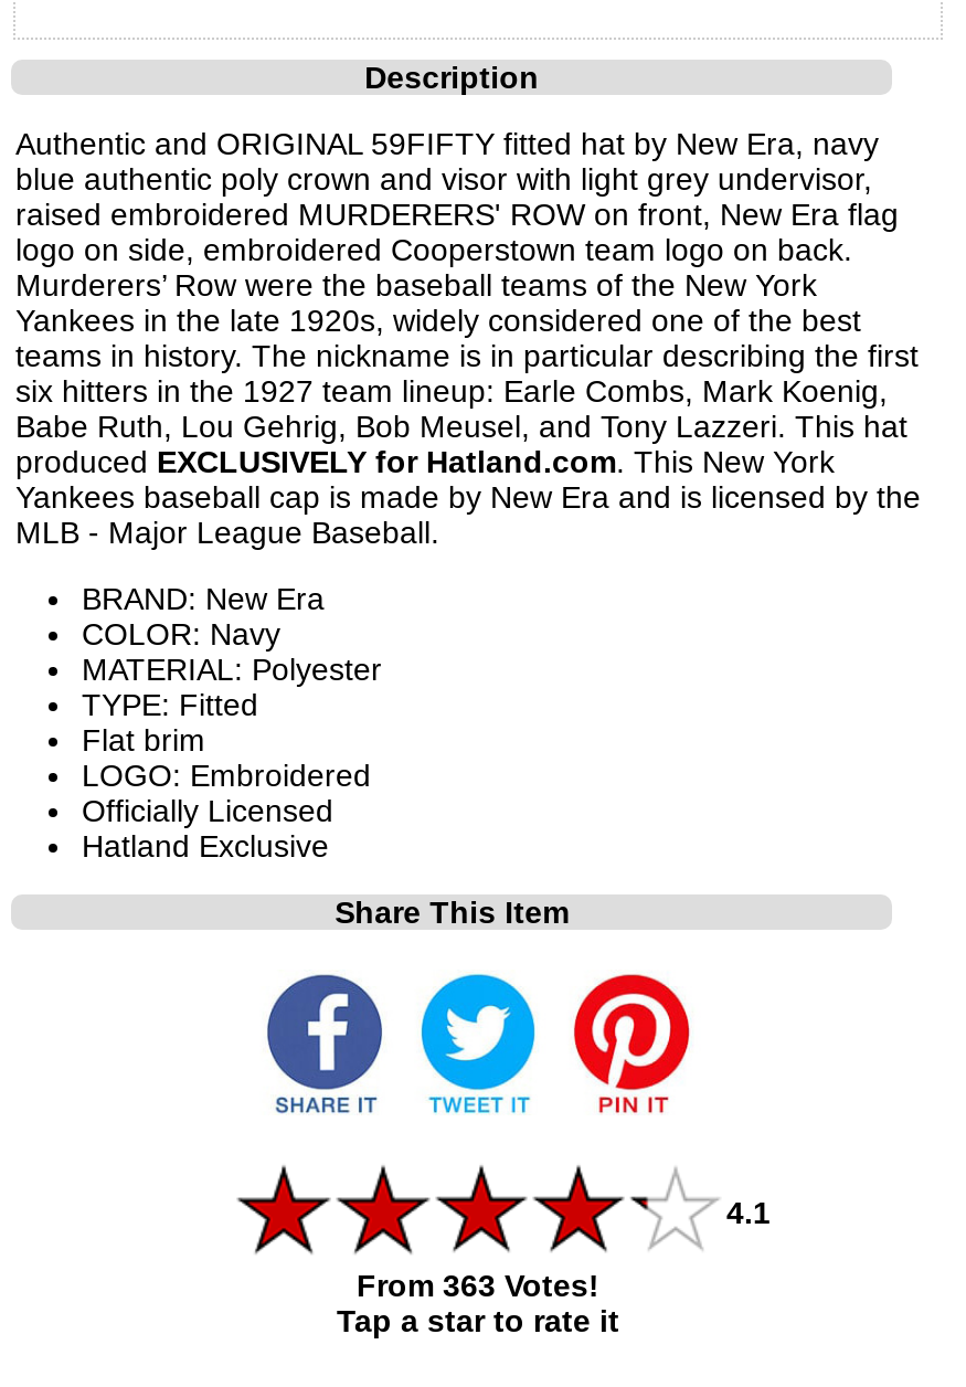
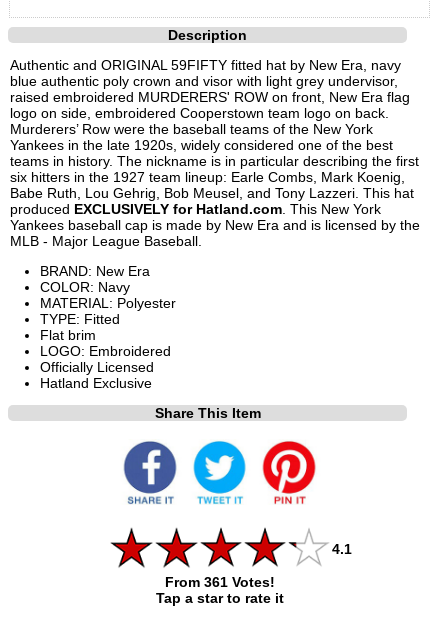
- From 363 Votes!
+ From 361 Votes!
